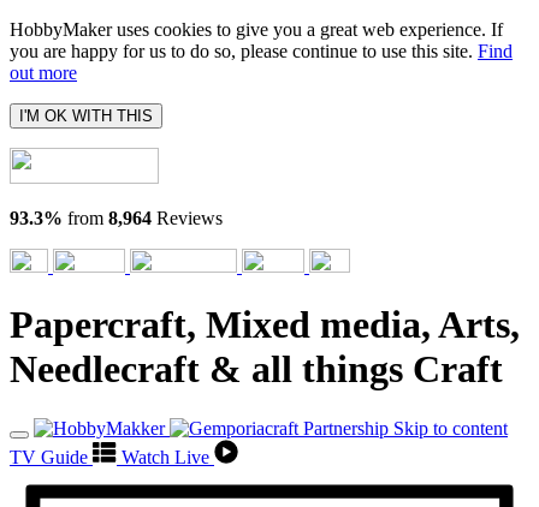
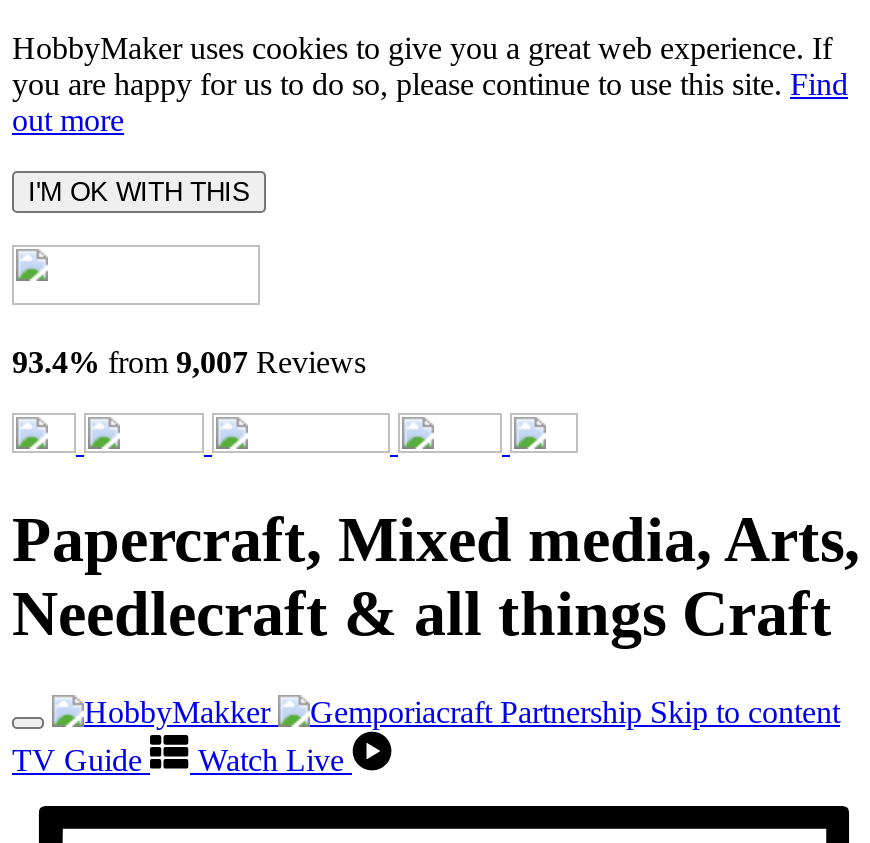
- 93.3% from 8,964 Reviews
+ 93.4% from 9,007 Reviews
